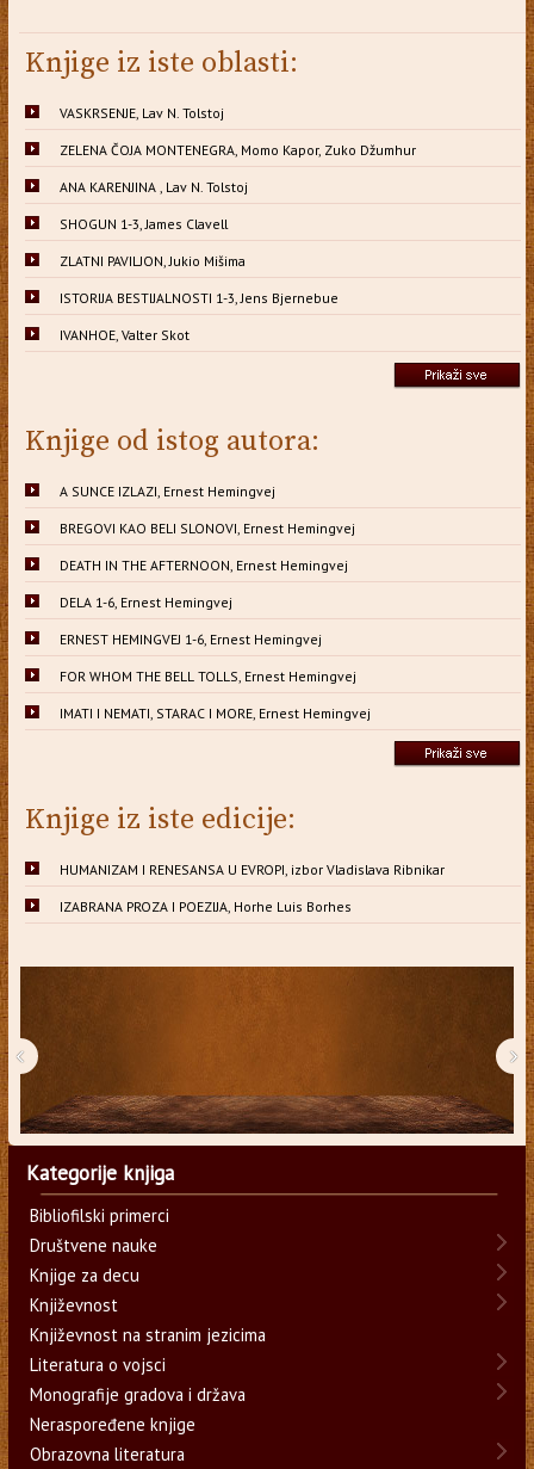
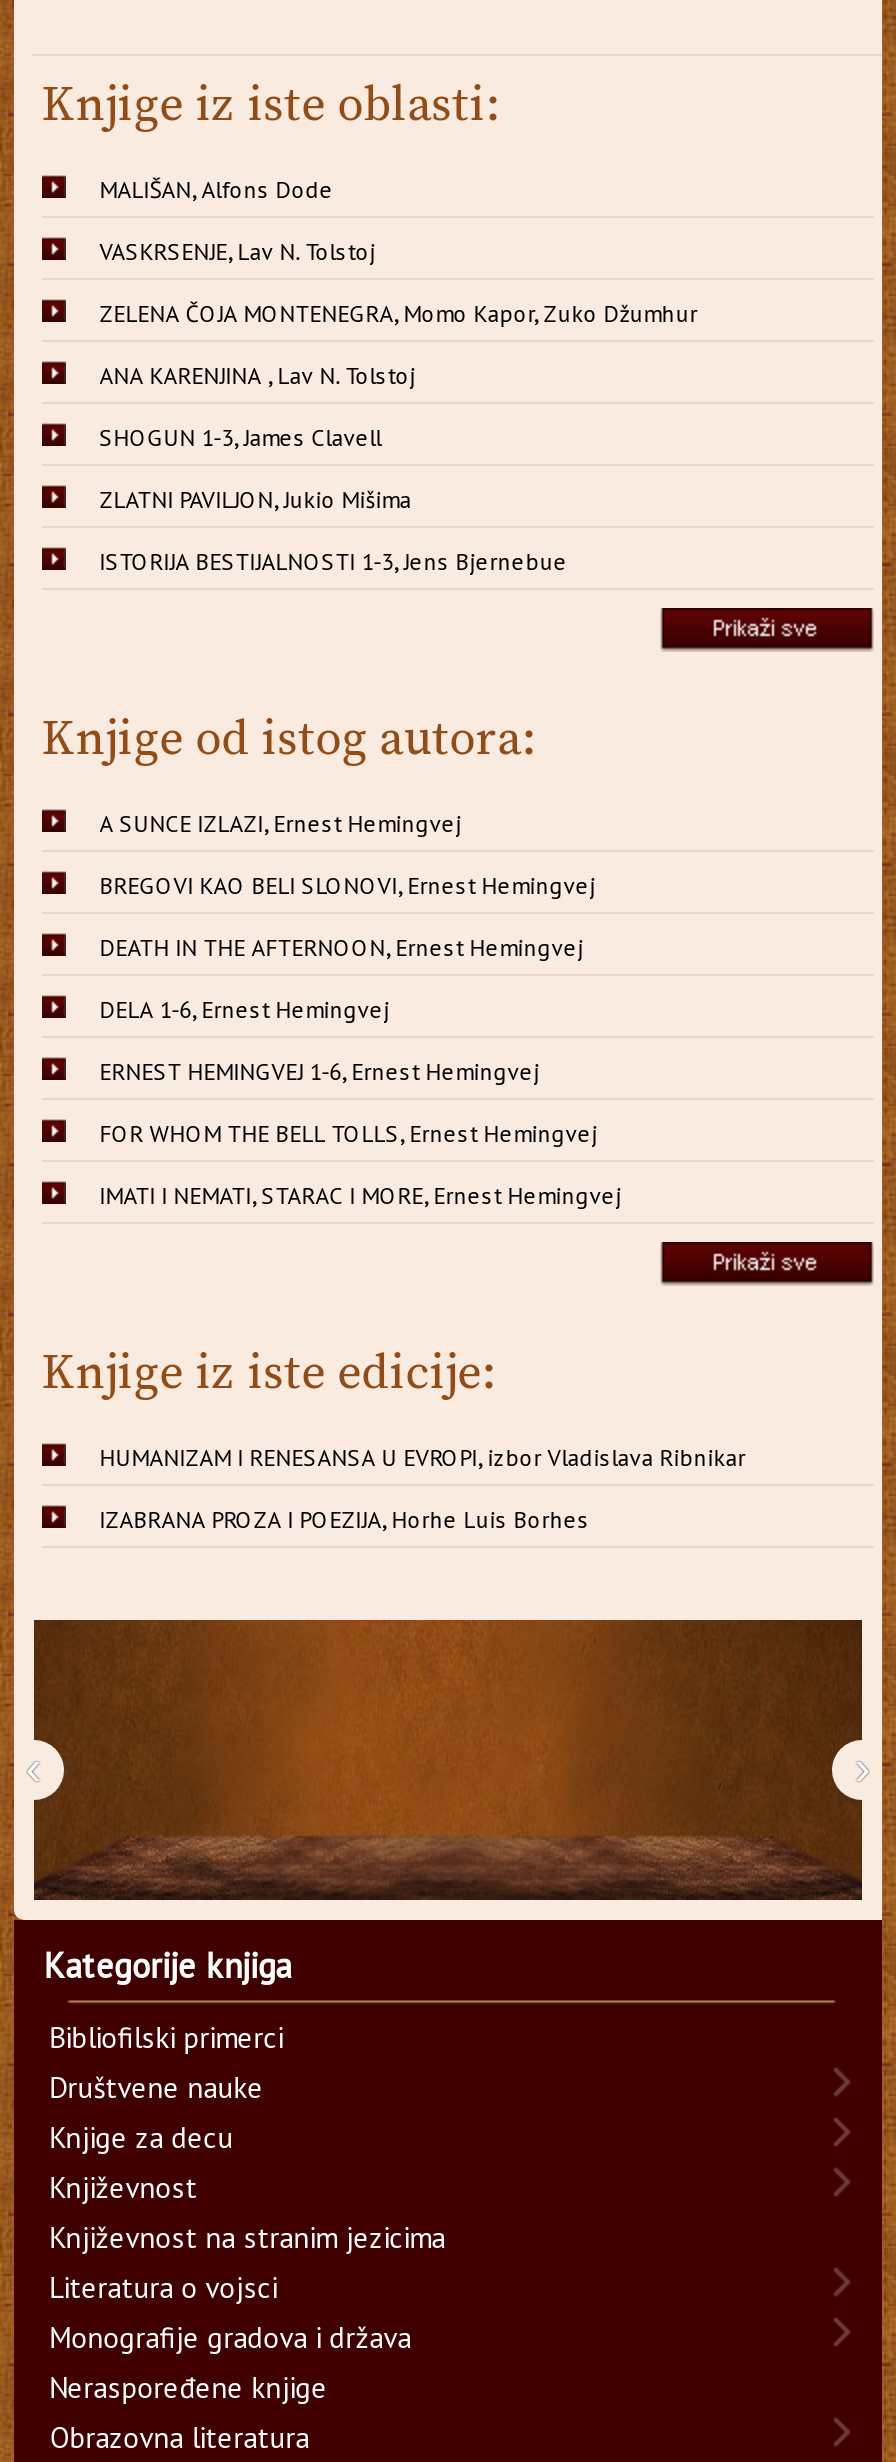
+ MALIŠAN, Alfons Dode

moved down: VASKRSENJE, Lav N. Tolstoj | ZELENA ČOJA MONTENEGRA, Momo Kapor, Zuko Džumhur | ANA KARENJINA , Lav N. Tolstoj | SHOGUN 1-3, James Clavell | ZLATNI PAVILJON, Jukio Mišima | ISTORIJA BESTIJALNOSTI 1-3, Jens Bjernebue

- IVANHOE, Valter Skot
